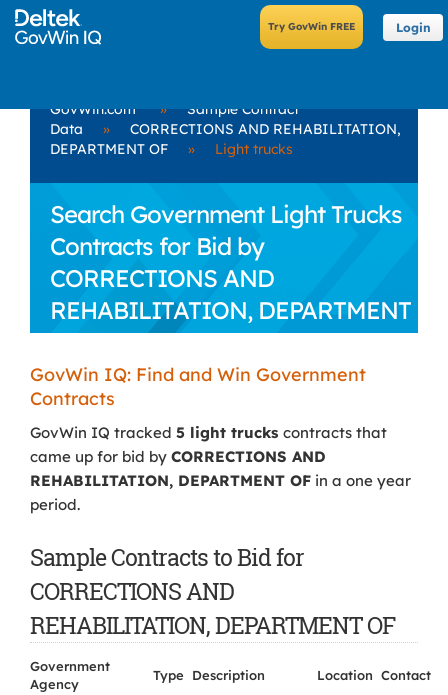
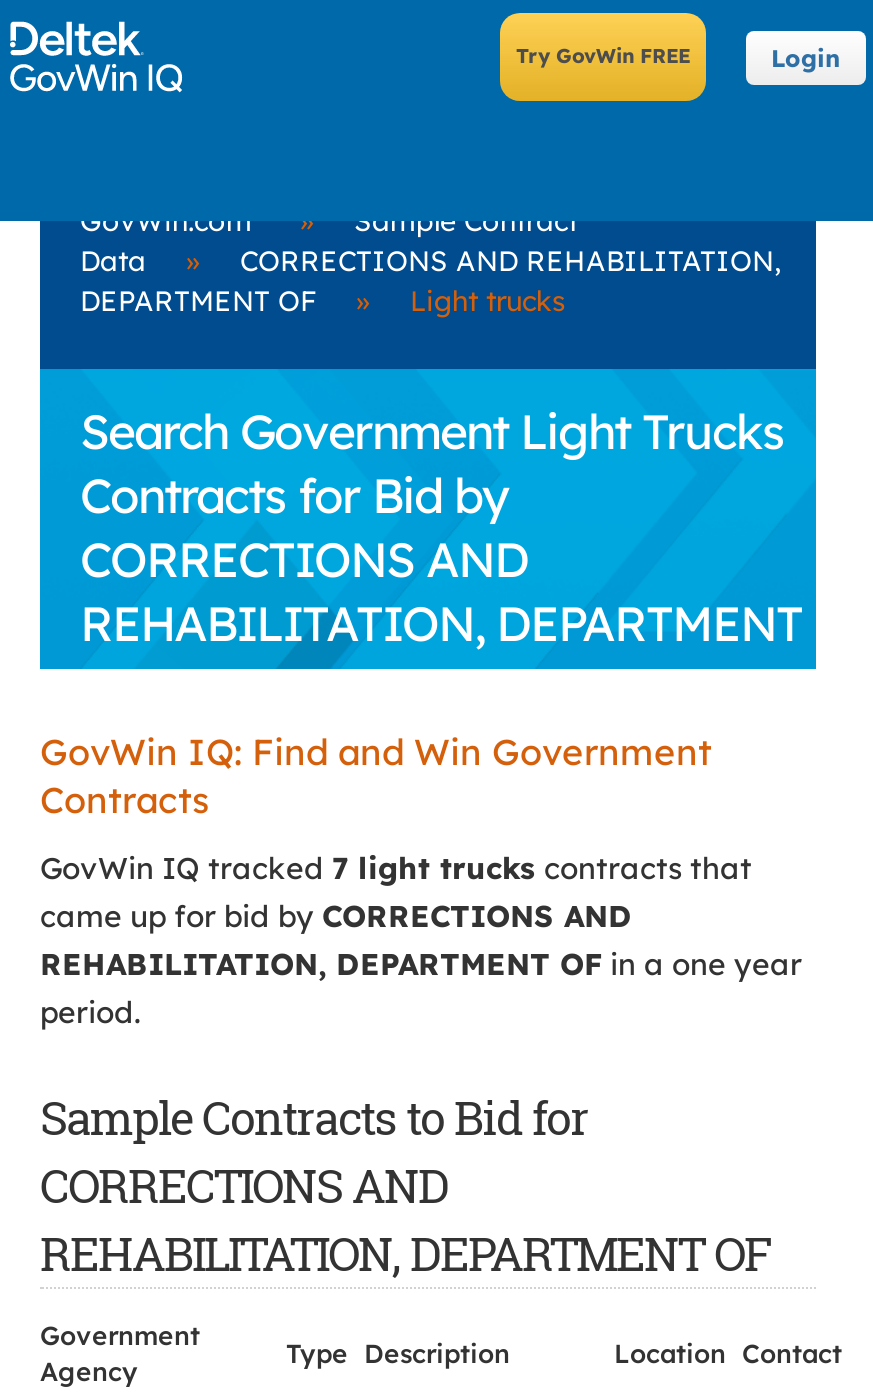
- GovWin IQ tracked 5 light trucks contracts that
+ GovWin IQ tracked 7 light trucks contracts that
